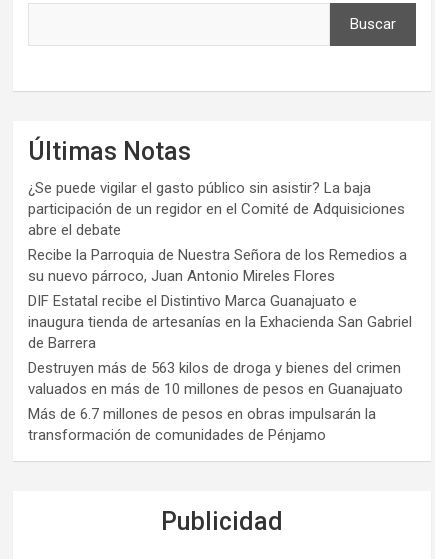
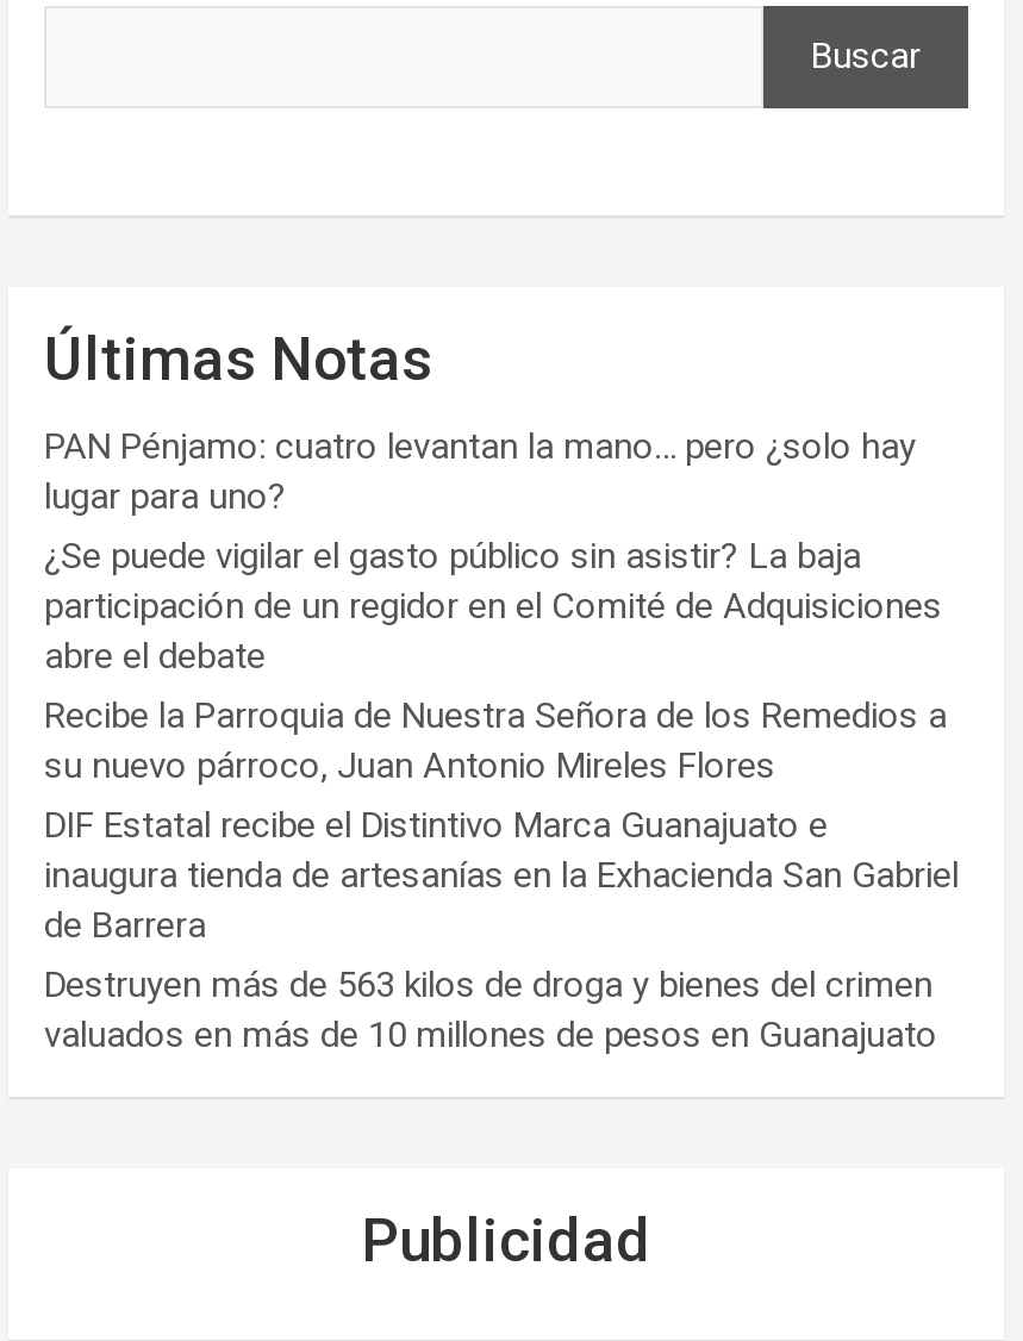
+ PAN Pénjamo: cuatro levantan la mano… pero ¿solo hay
+ lugar para uno?

moved down: ¿Se puede vigilar el gasto público sin asistir? La baja | participación de un regidor en el Comité de Adquisiciones | abre el debate | ... | Destruyen más de 563 kilos de droga y bienes del crimen | valuados en más de 10 millones de pesos en Guanajuato

- Más de 6.7 millones de pesos en obras impulsarán la
- transformación de comunidades de Pénjamo
